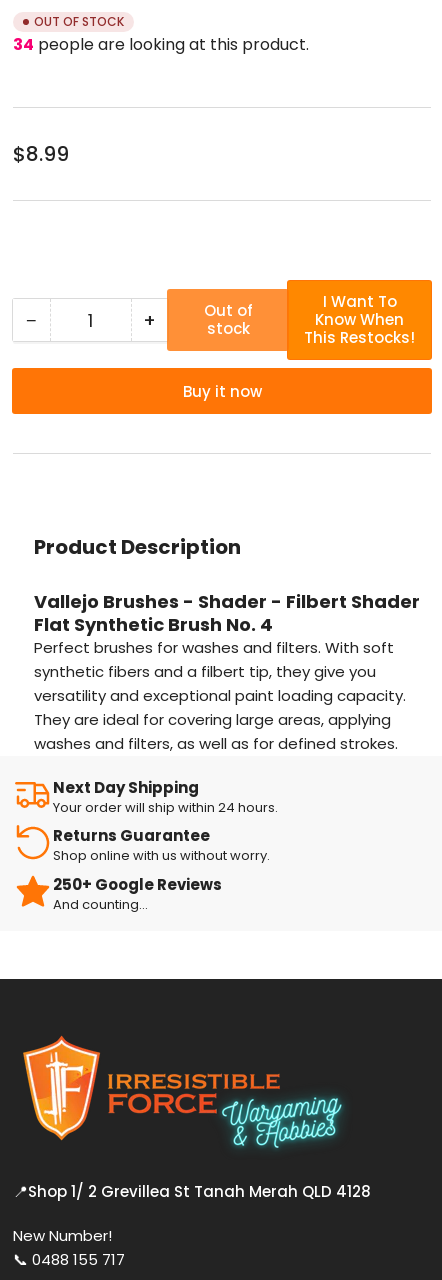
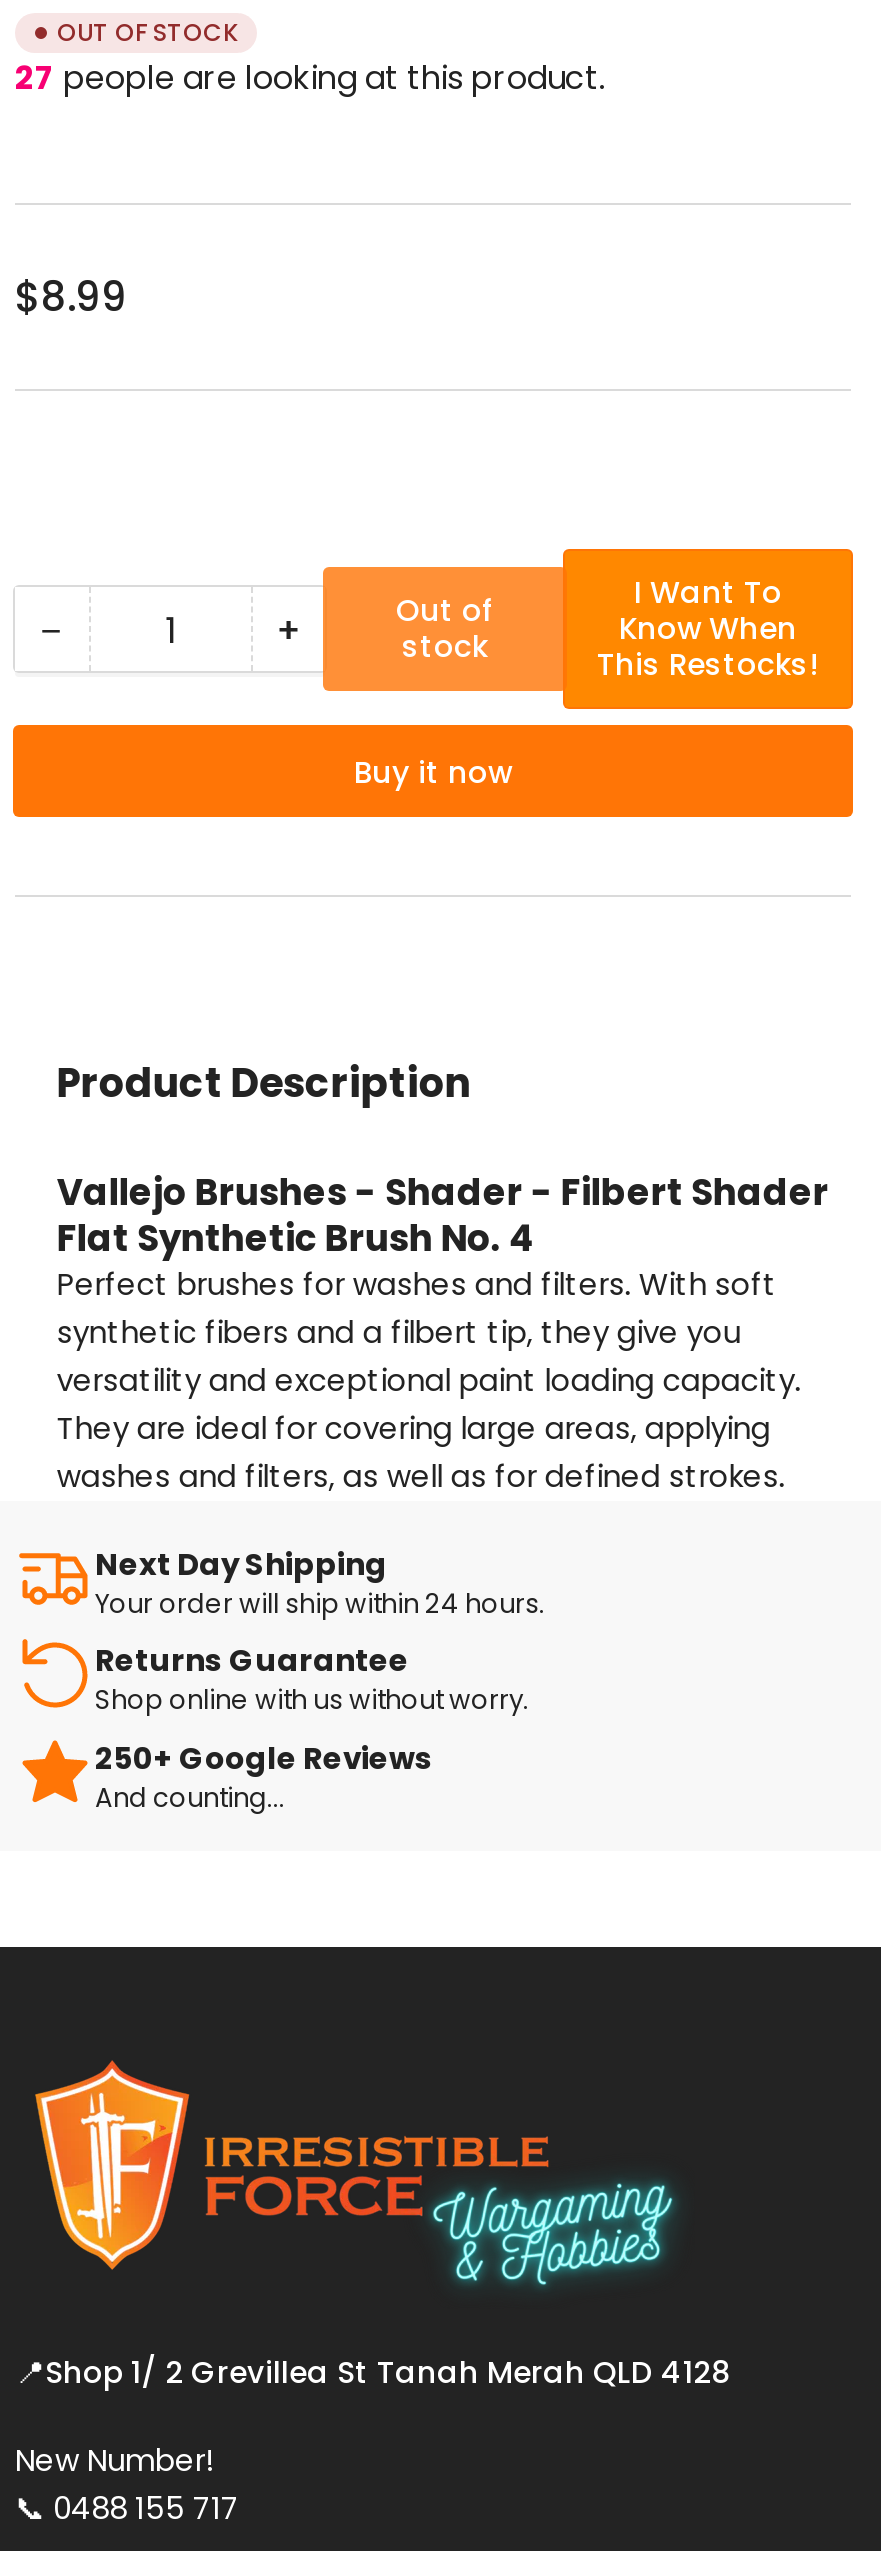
- 34 people are looking at this product.
+ 27 people are looking at this product.
